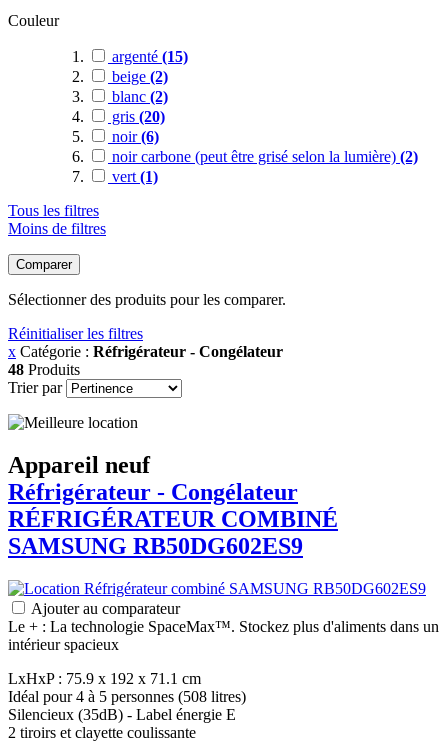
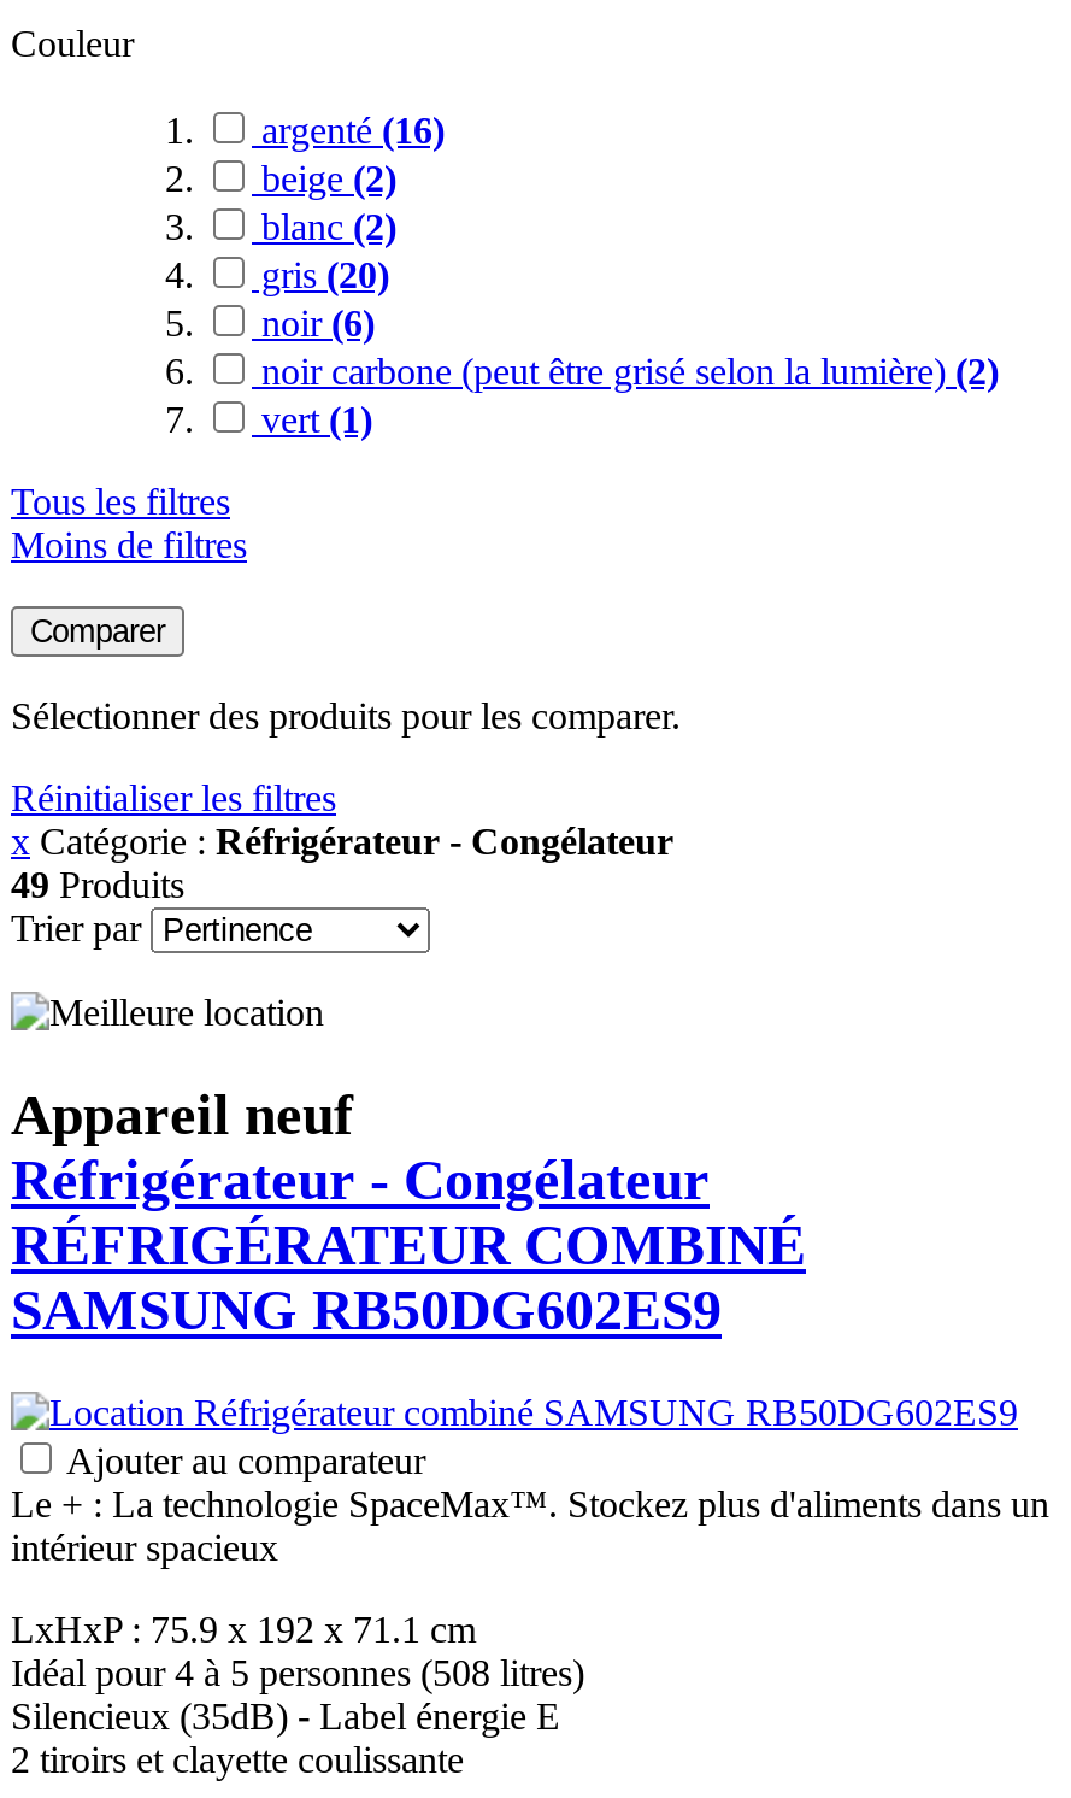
- argenté (15)
+ argenté (16)

- 48 Produits
+ 49 Produits
